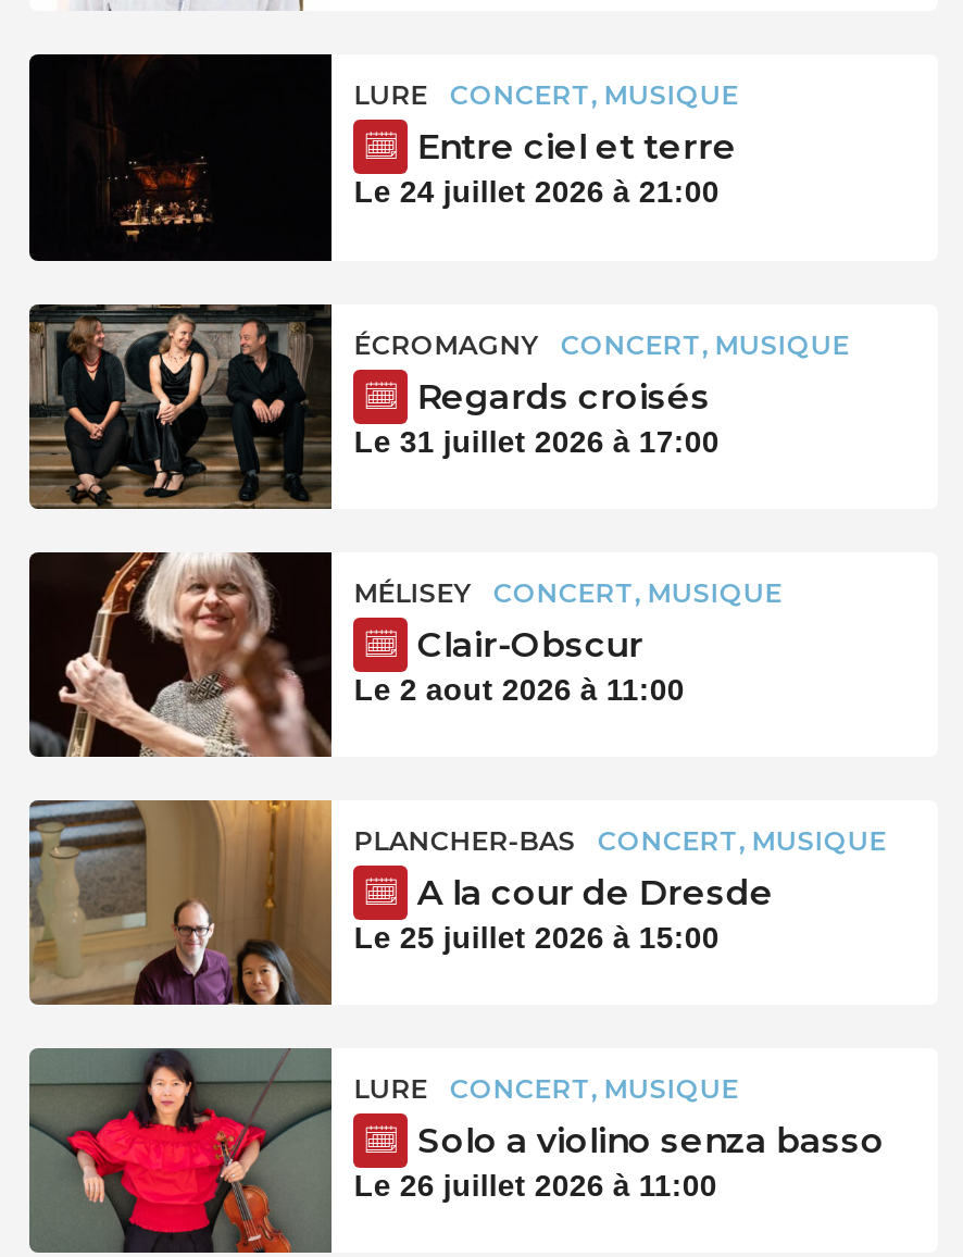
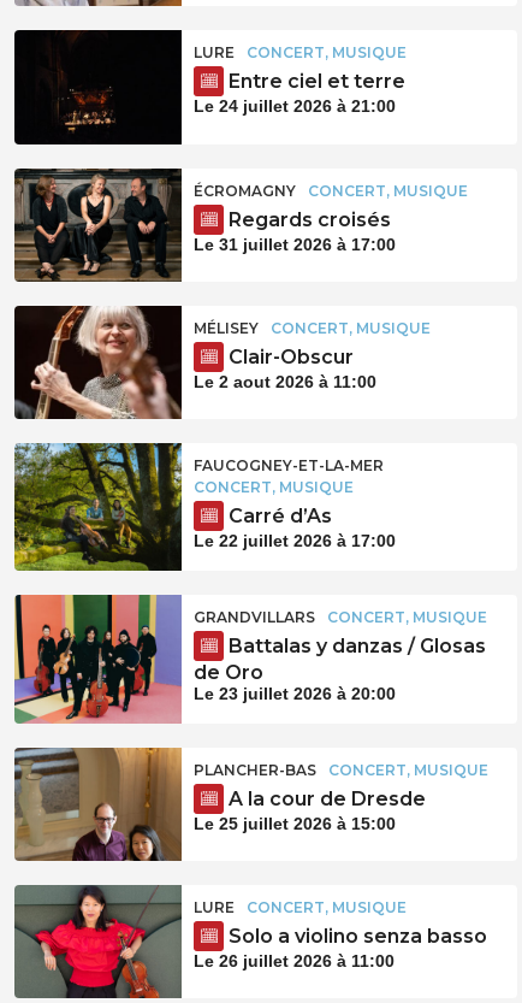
+ [image]
+ FAUCOGNEY-ET-LA-MER
+ CONCERT, MUSIQUE
+ Carré d’As
+ Le 22 juillet 2026 à 17:00

+ [image]
+ GRANDVILLARS
+ CONCERT, MUSIQUE
+ Battalas y danzas / Glosas
+ de Oro
+ Le 23 juillet 2026 à 20:00
